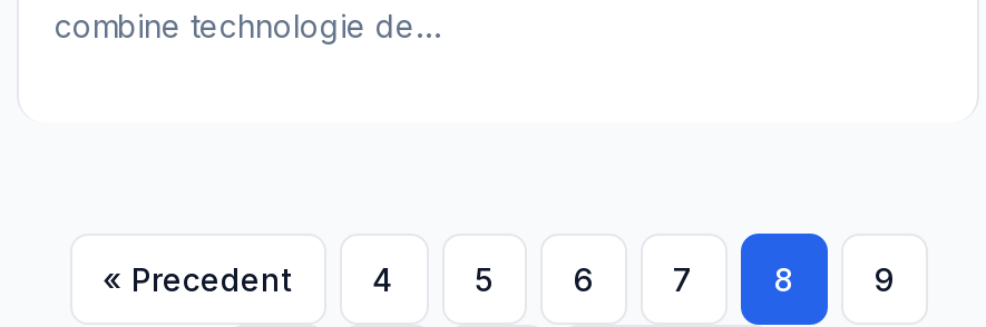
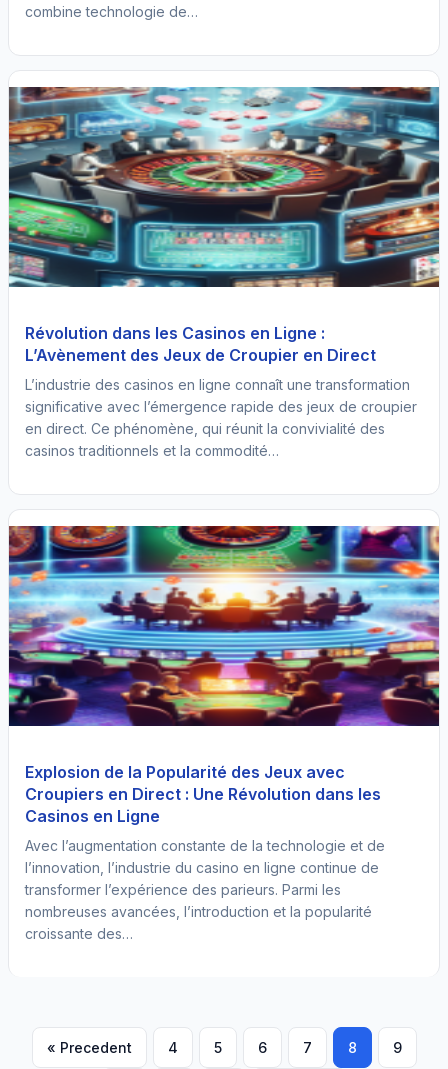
+ [image]
+ Révolution dans les Casinos en Ligne :
+ L’Avènement des Jeux de Croupier en Direct
+ L’industrie des casinos en ligne connaît une transformation
+ significative avec l’émergence rapide des jeux de croupier
+ en direct. Ce phénomène, qui réunit la convivialité des
+ casinos traditionnels et la commodité…

+ [image]
+ Explosion de la Popularité des Jeux avec
+ Croupiers en Direct : Une Révolution dans les
+ Casinos en Ligne
+ Avec l’augmentation constante de la technologie et de
+ l’innovation, l’industrie du casino en ligne continue de
+ transformer l’expérience des parieurs. Parmi les
+ nombreuses avancées, l’introduction et la popularité
+ croissante des…
